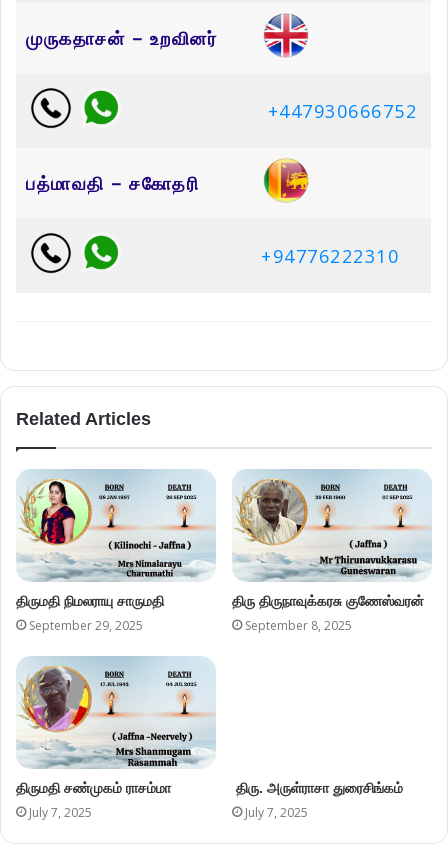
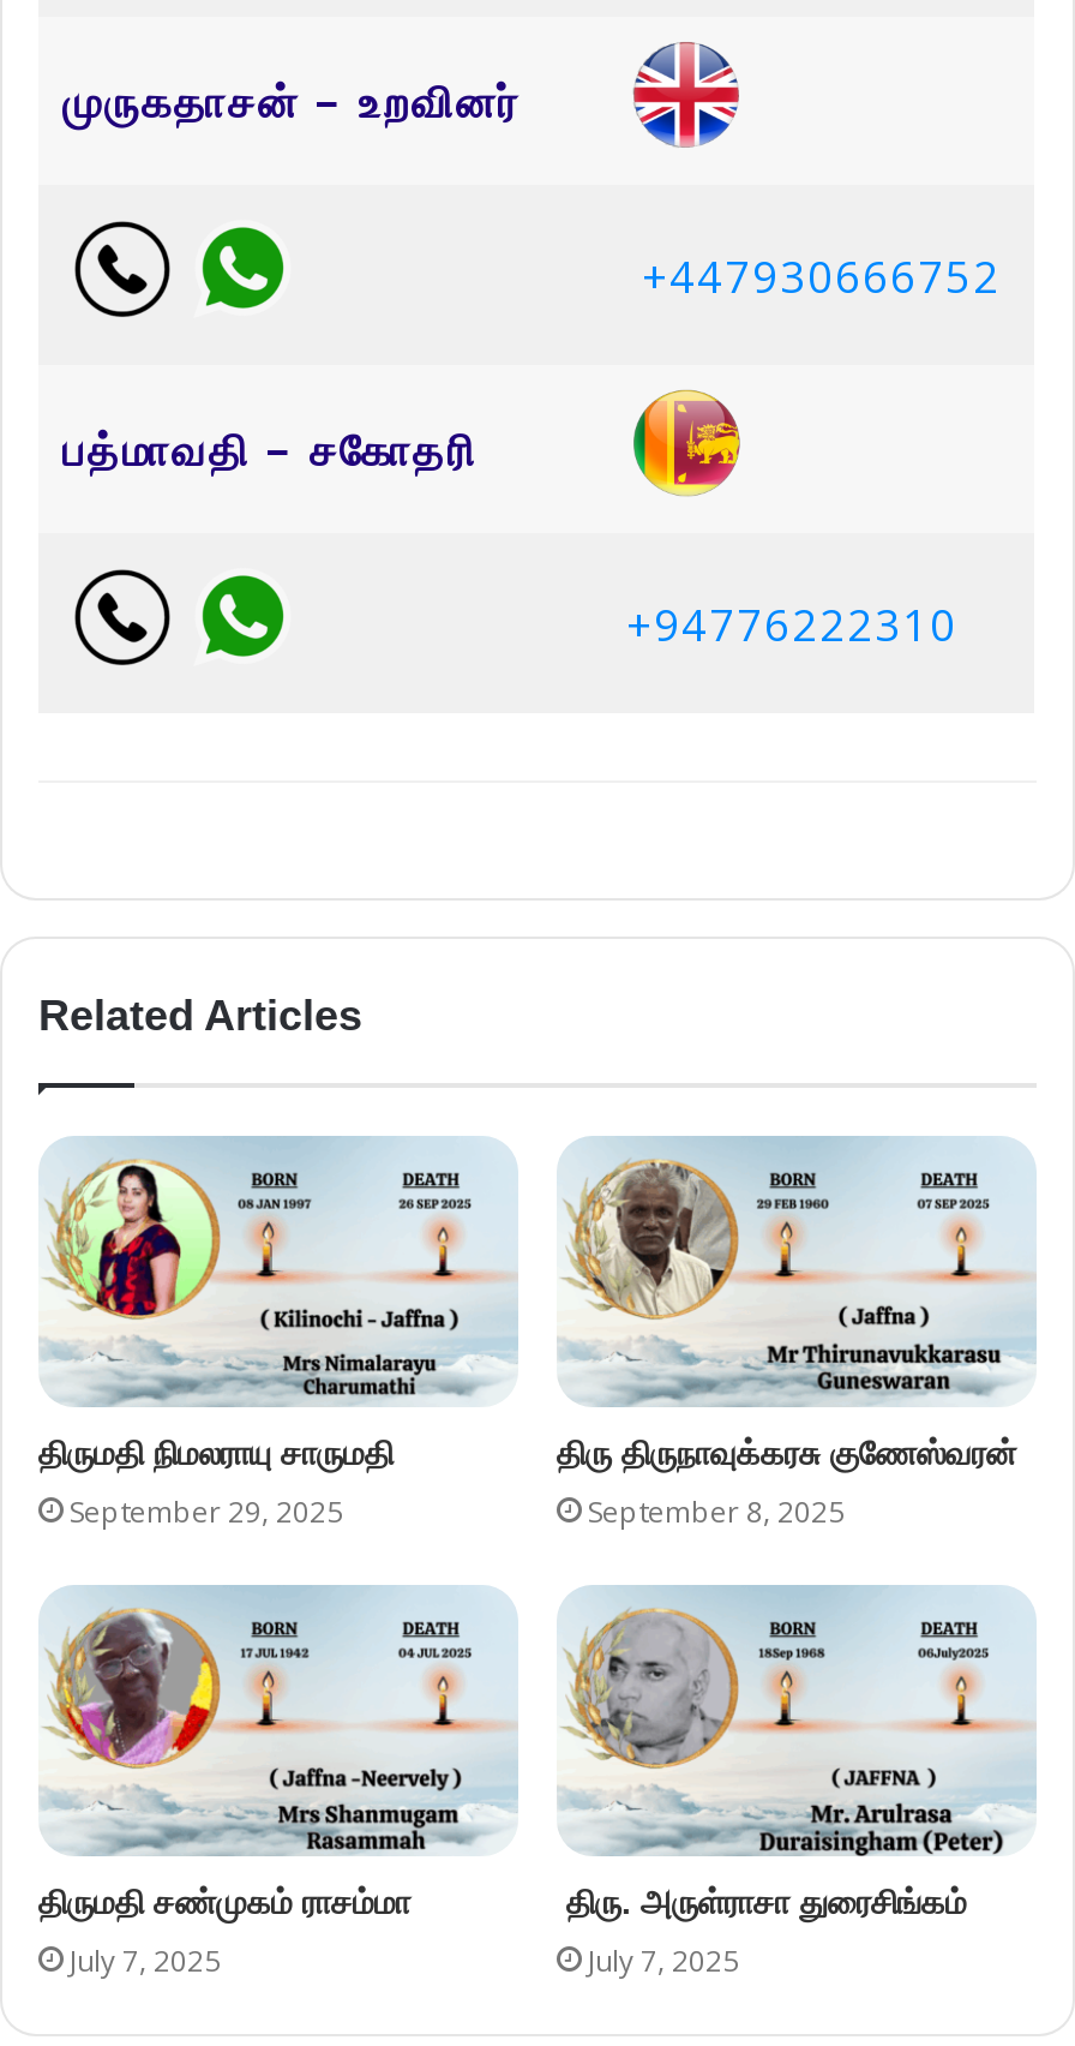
+ [image]
